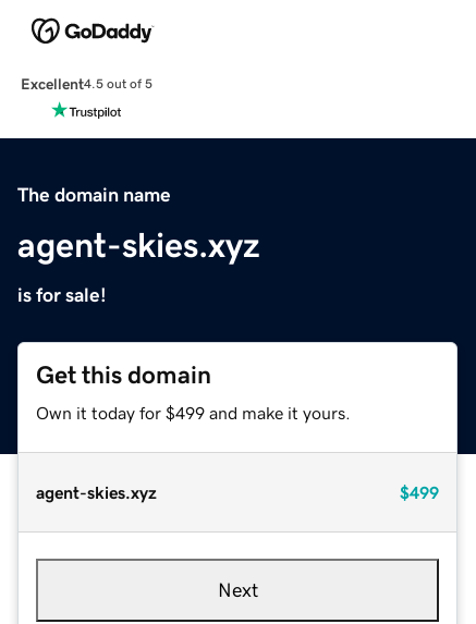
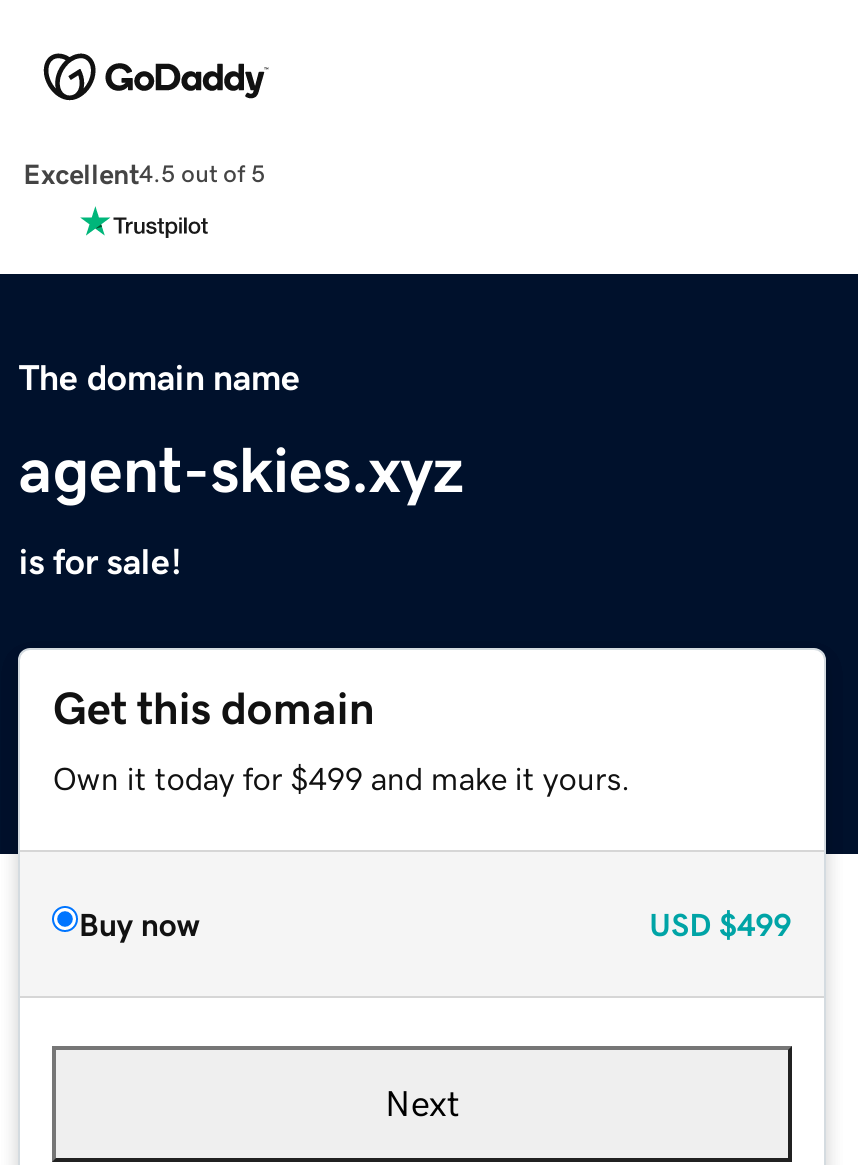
- agent-skies.xyz
- $499
+ Buy now
+ USD $499
